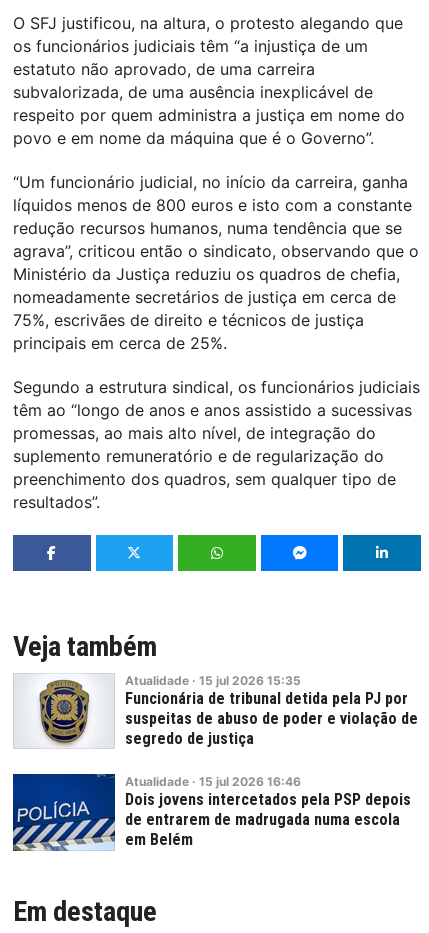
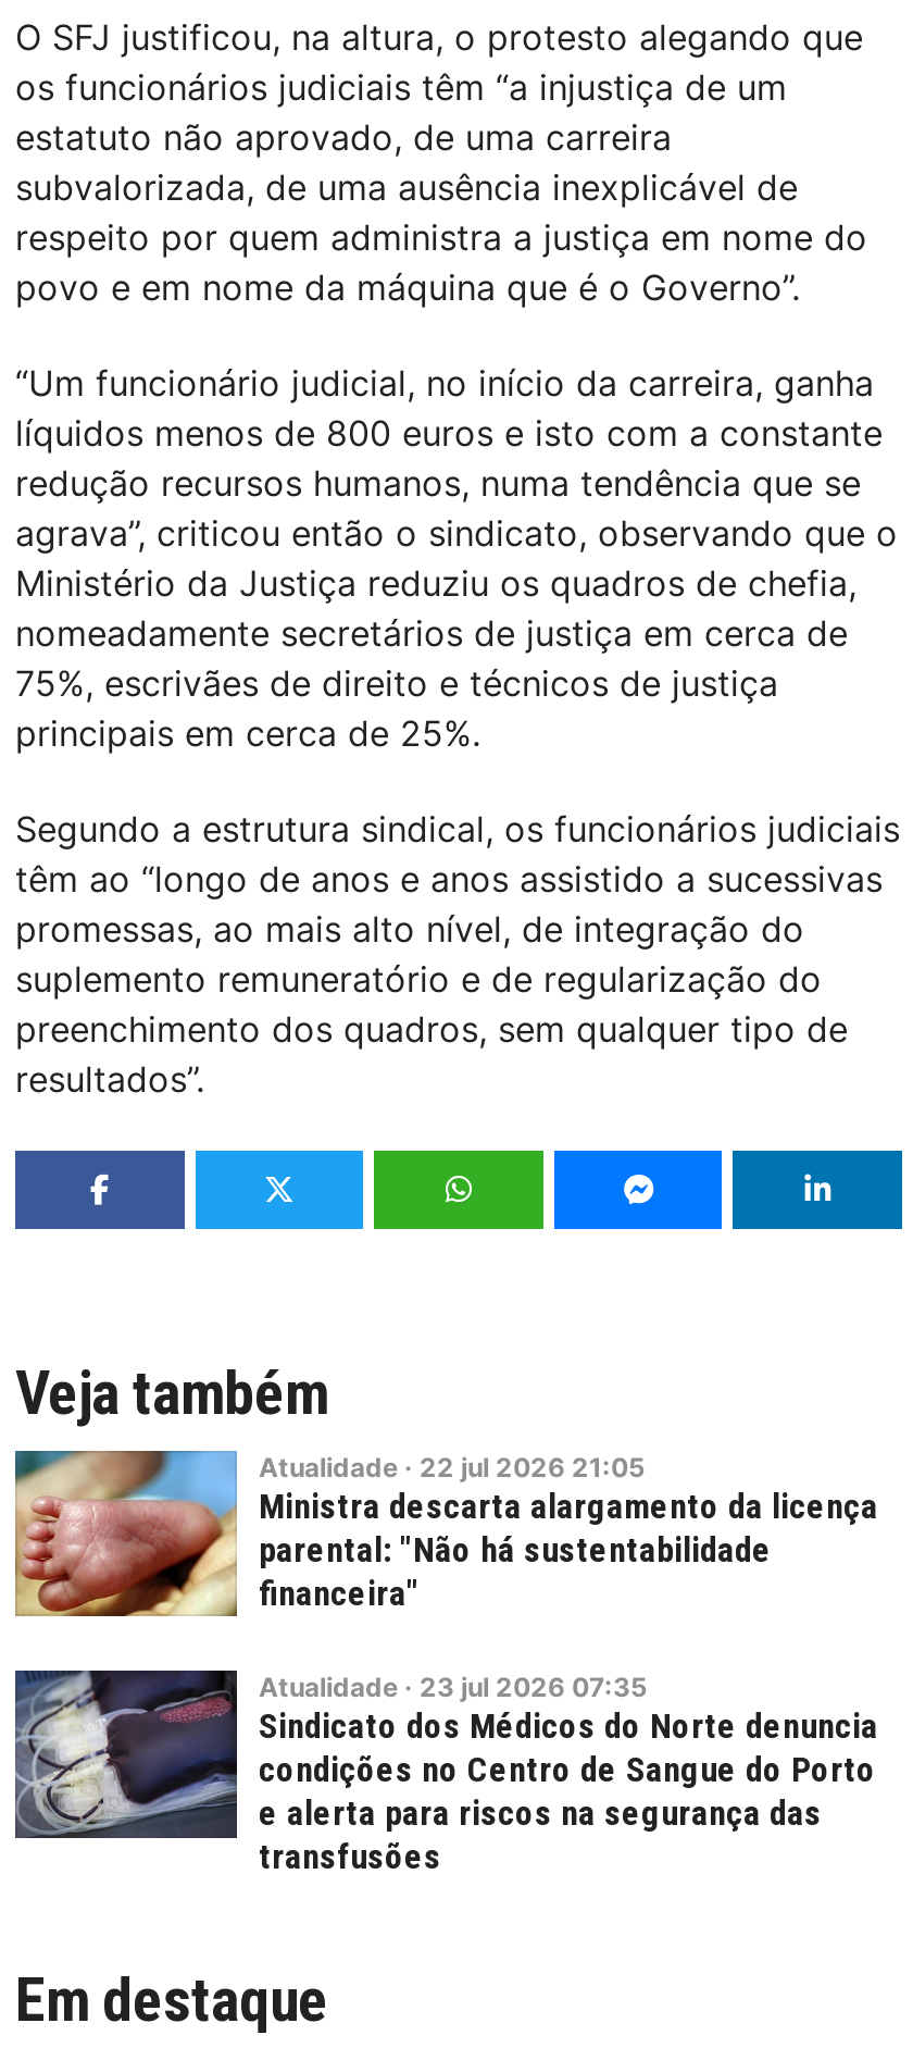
- [image]
- Atualidade · 15 jul 2026 15:35
- Funcionária de tribunal detida pela PJ por
- suspeitas de abuso de poder e violação de
- segredo de justiça
+ [image]
+ Atualidade · 22 jul 2026 21:05
+ Ministra descarta alargamento da licença
+ parental: "Não há sustentabilidade
+ financeira"

- [image]
- Atualidade · 15 jul 2026 16:46
- Dois jovens intercetados pela PSP depois
- de entrarem de madrugada numa escola
- em Belém
+ [image]
+ Atualidade · 23 jul 2026 07:35
+ Sindicato dos Médicos do Norte denuncia
+ condições no Centro de Sangue do Porto
+ e alerta para riscos na segurança das
+ transfusões
